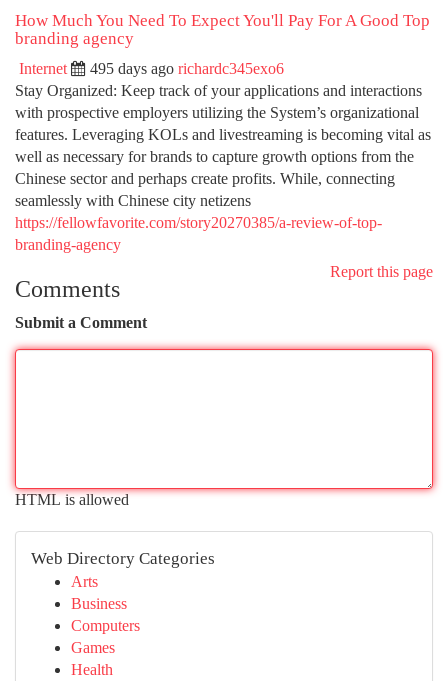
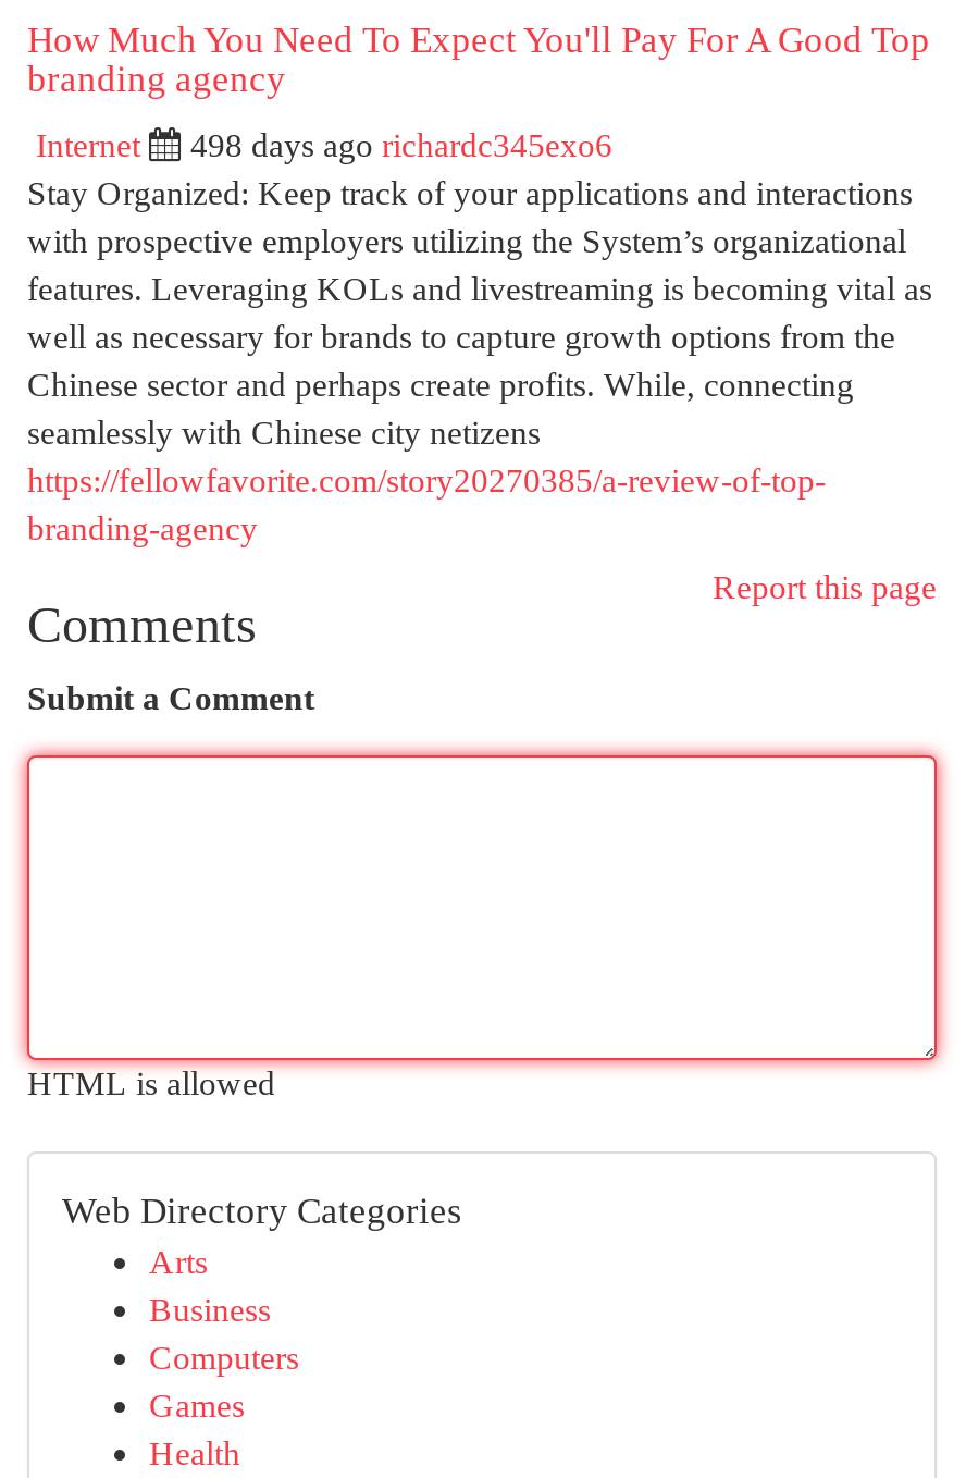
- 495 days ago richardc345exo6
+ 498 days ago richardc345exo6
